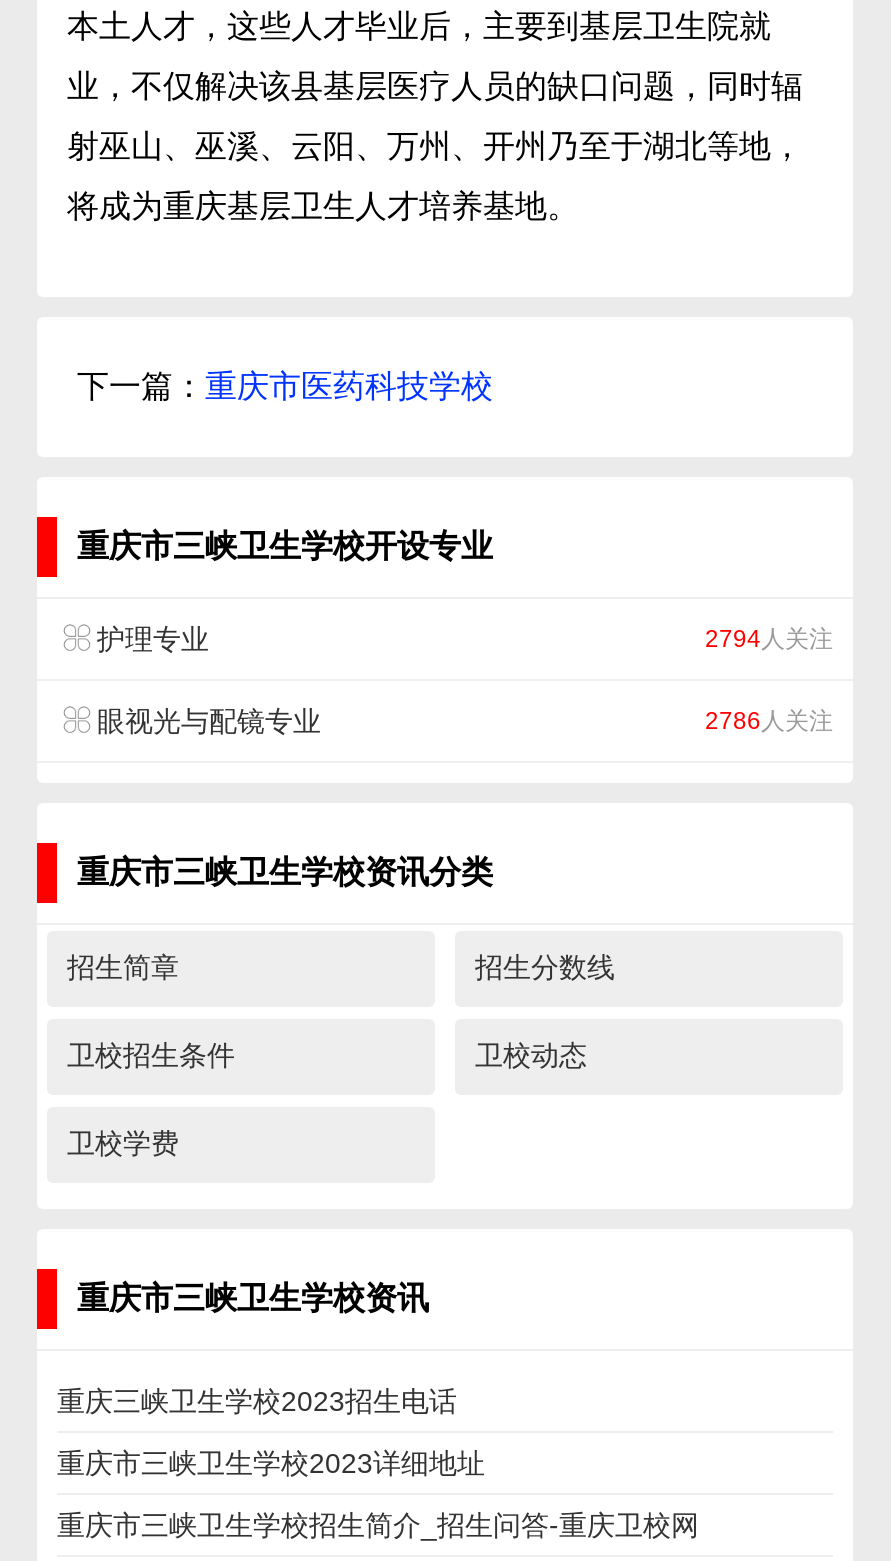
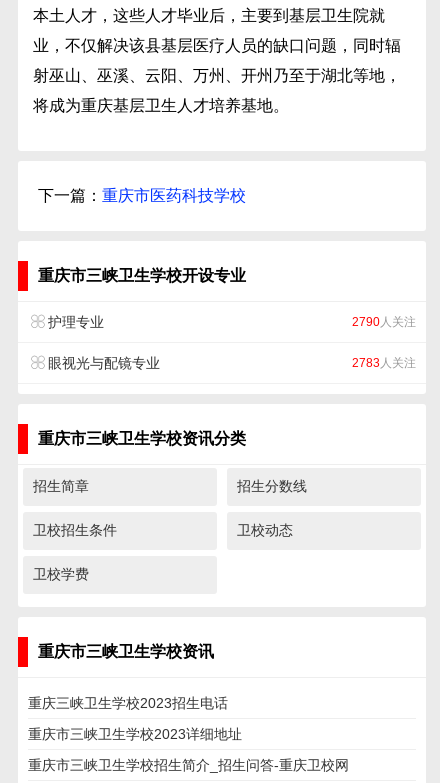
- 2794人关注
+ 2790人关注

- 2786人关注
+ 2783人关注
